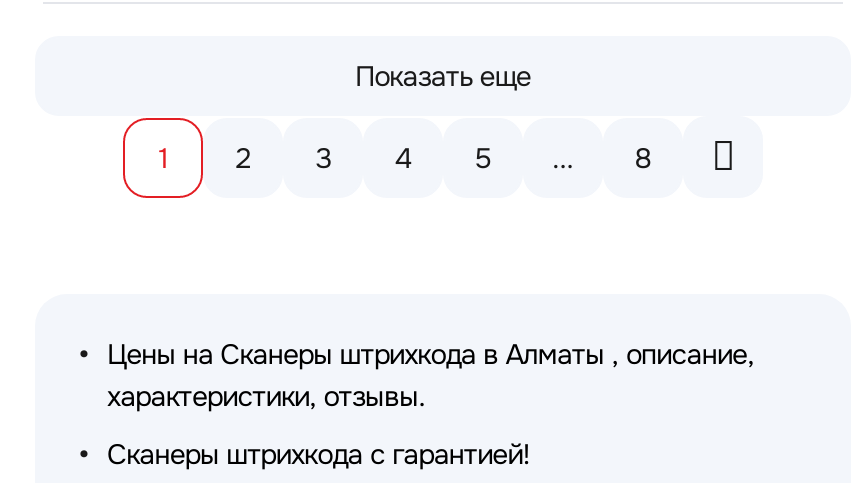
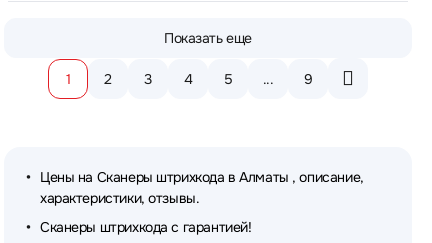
- 8
+ 9
